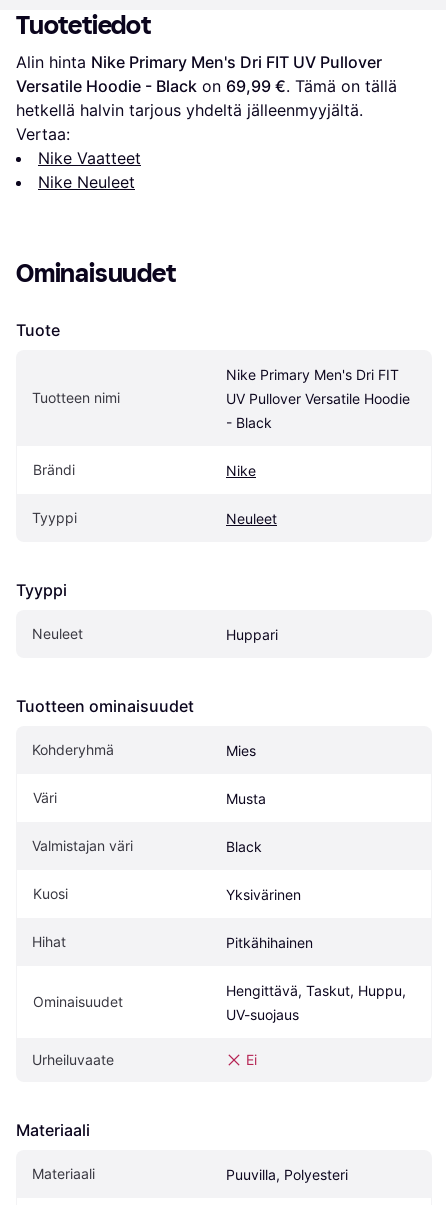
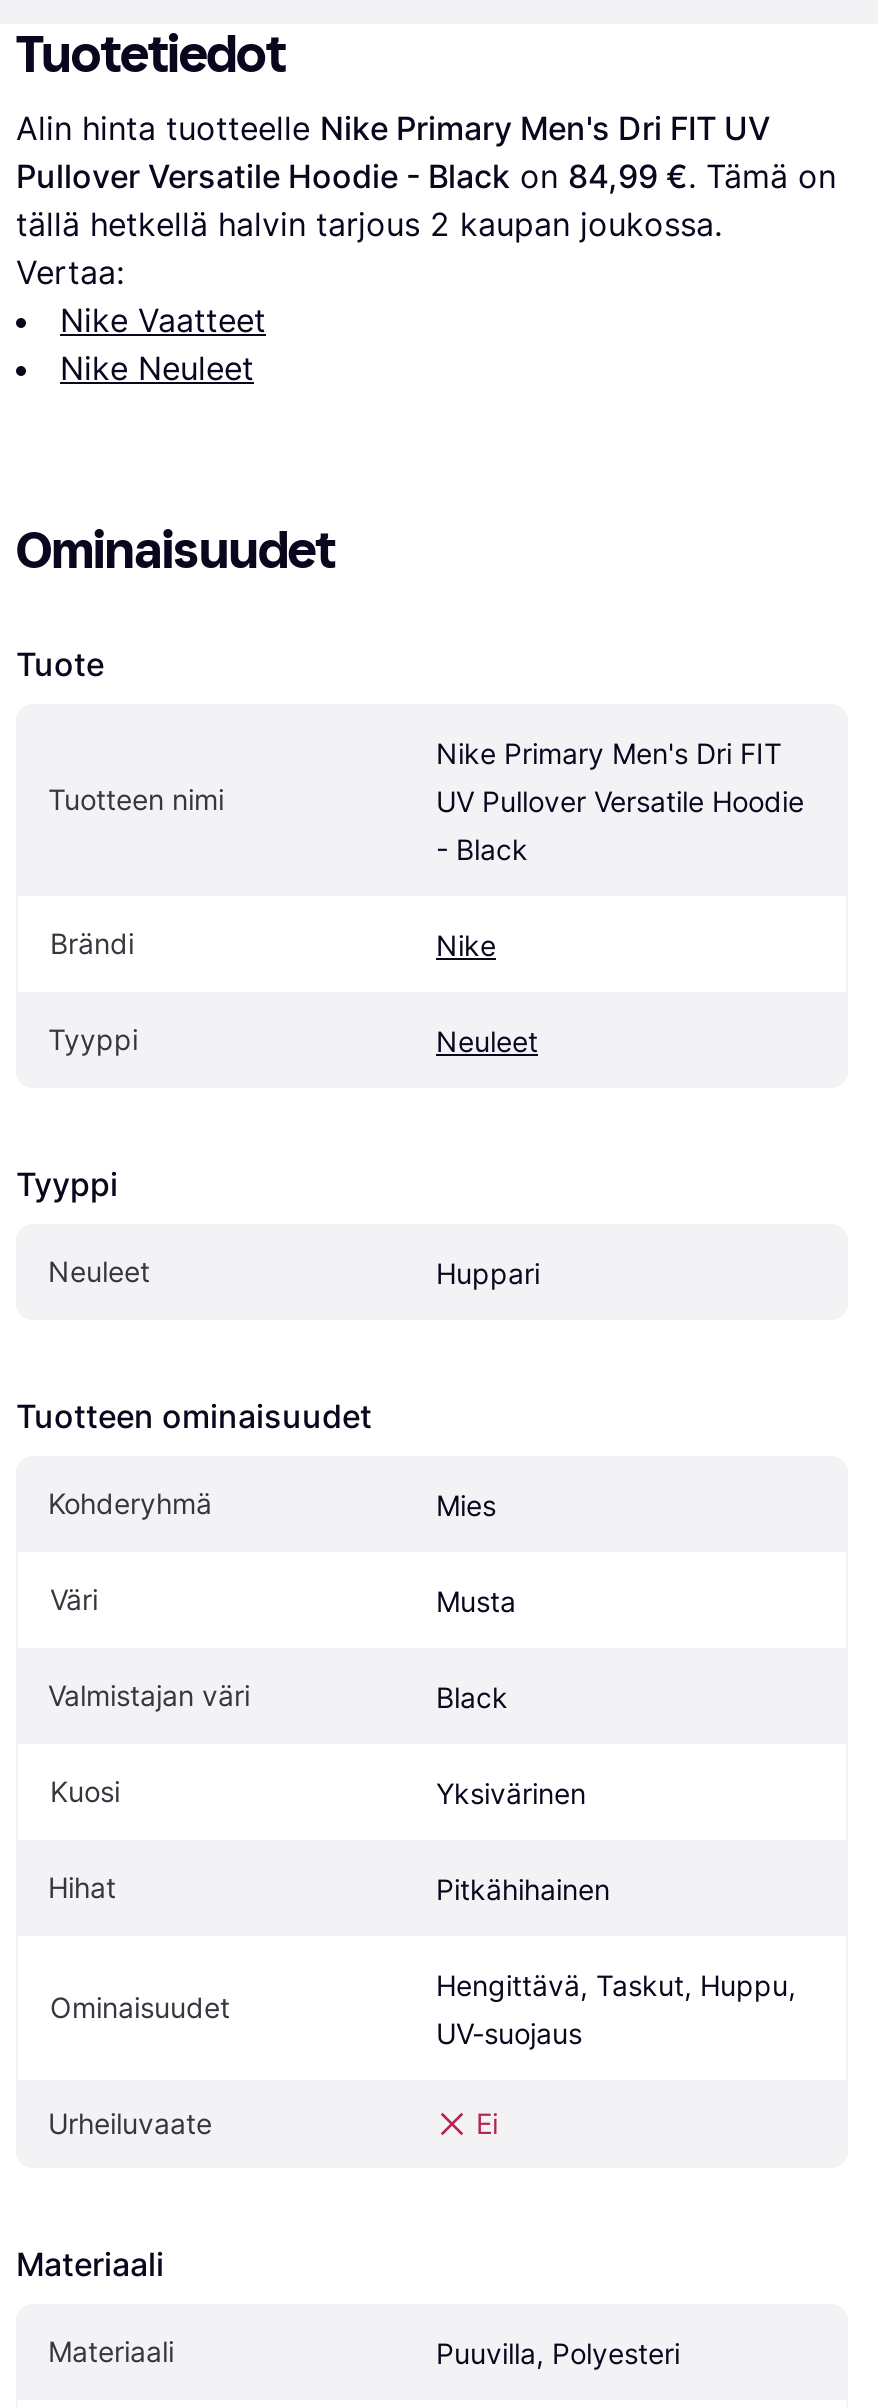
- Alin hinta Nike Primary Men's Dri FIT UV Pullover
- Versatile Hoodie - Black on 69,99 €. Tämä on tällä
- hetkellä halvin tarjous yhdeltä jälleenmyyjältä.
+ Alin hinta tuotteelle Nike Primary Men's Dri FIT UV
+ Pullover Versatile Hoodie - Black on 84,99 €. Tämä on
+ tällä hetkellä halvin tarjous 2 kaupan joukossa.
